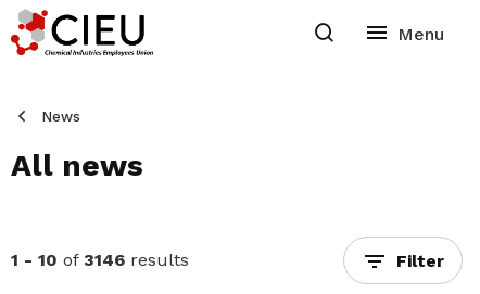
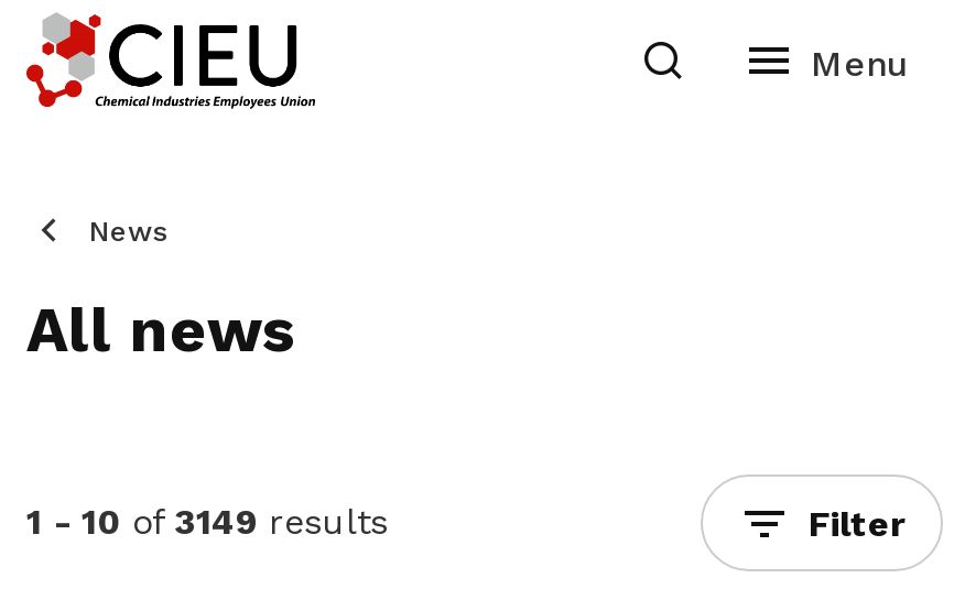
- 1 - 10 of 3146 results
+ 1 - 10 of 3149 results
